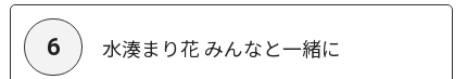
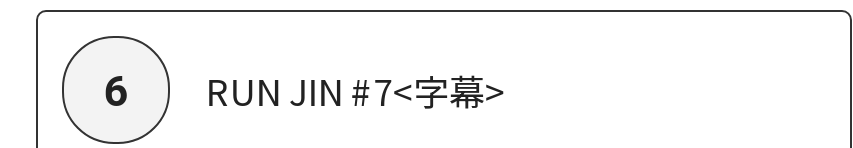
- 水湊まり花 みんなと一緒に
+ RUN JIN #7<字幕>
